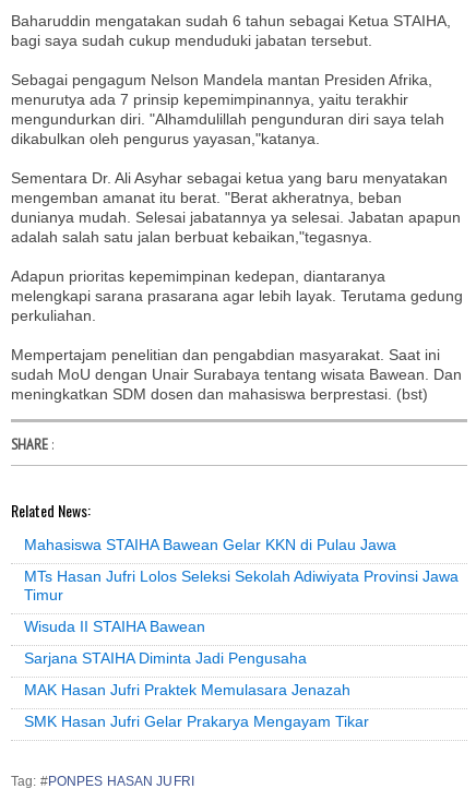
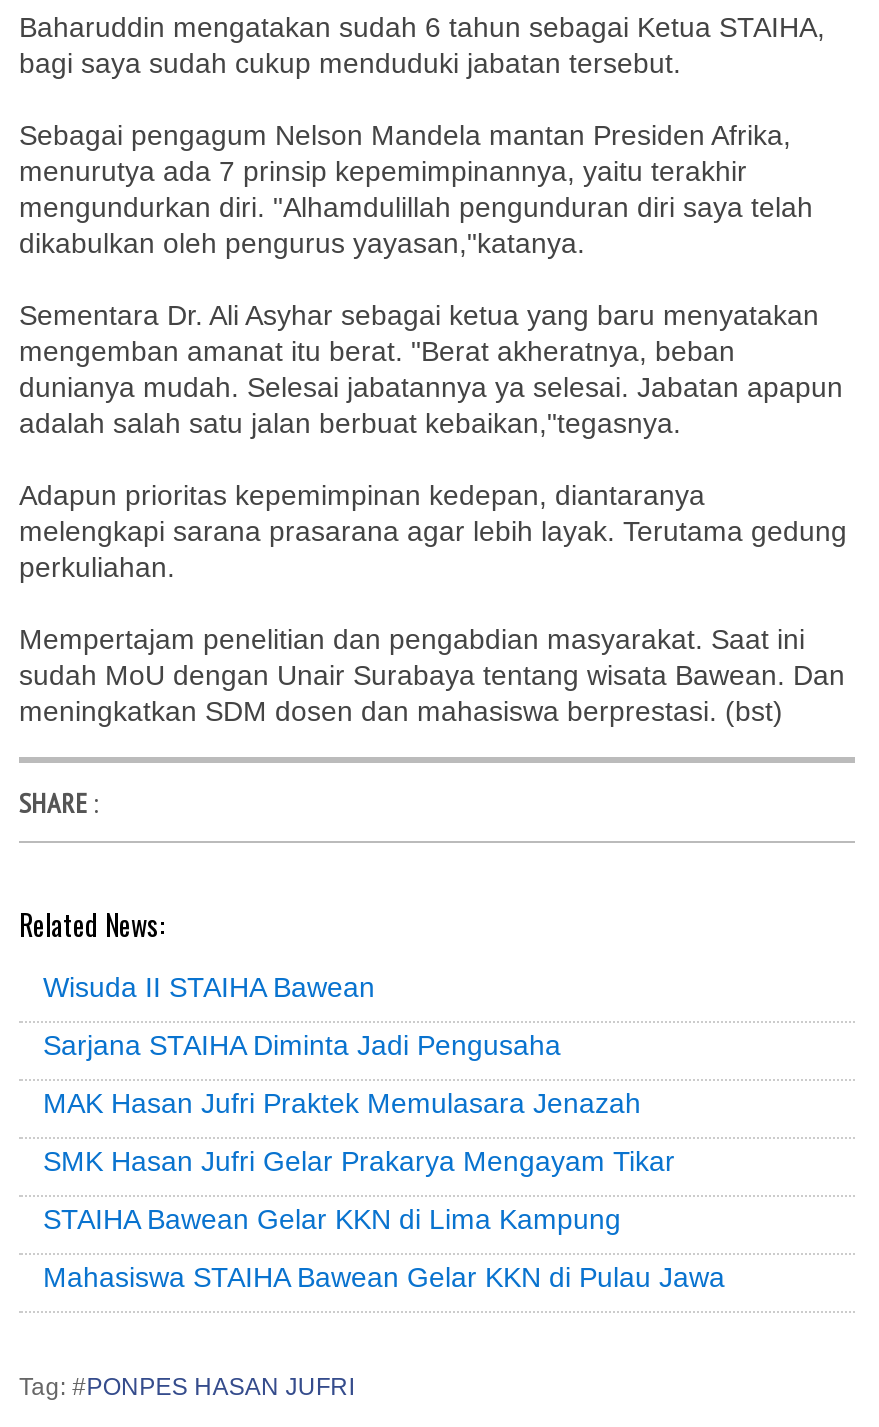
moved down: Mahasiswa STAIHA Bawean Gelar KKN di Pulau Jawa

- MTs Hasan Jufri Lolos Seleksi Sekolah Adiwiyata Provinsi Jawa
- Timur

moved up: Wisuda II STAIHA Bawean | Sarjana STAIHA Diminta Jadi Pengusaha | MAK Hasan Jufri Praktek Memulasara Jenazah | SMK Hasan Jufri Gelar Prakarya Mengayam Tikar

+ STAIHA Bawean Gelar KKN di Lima Kampung
